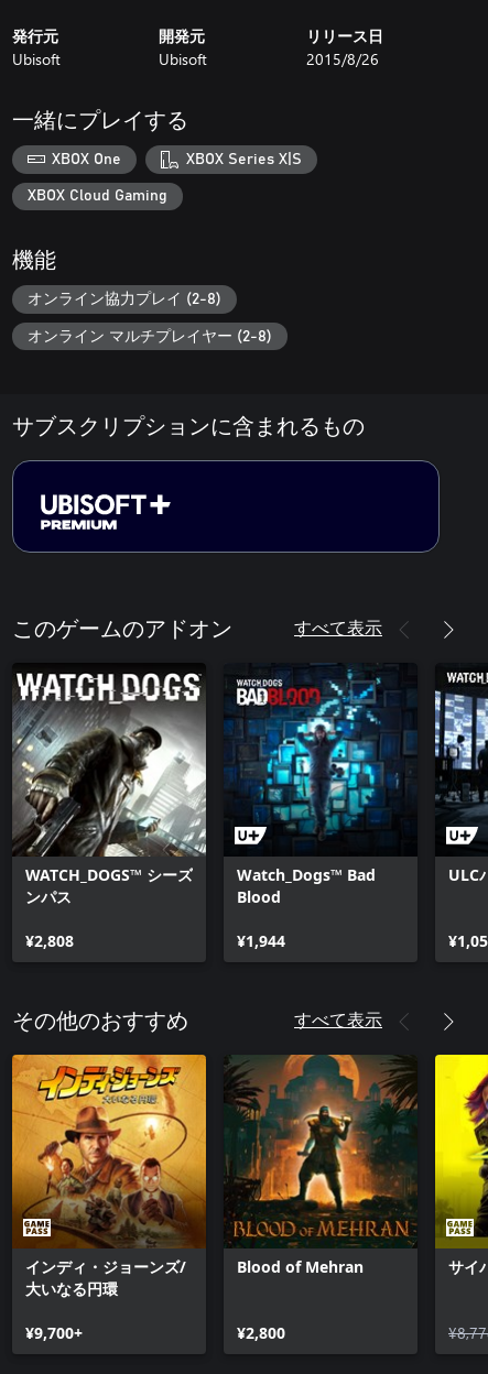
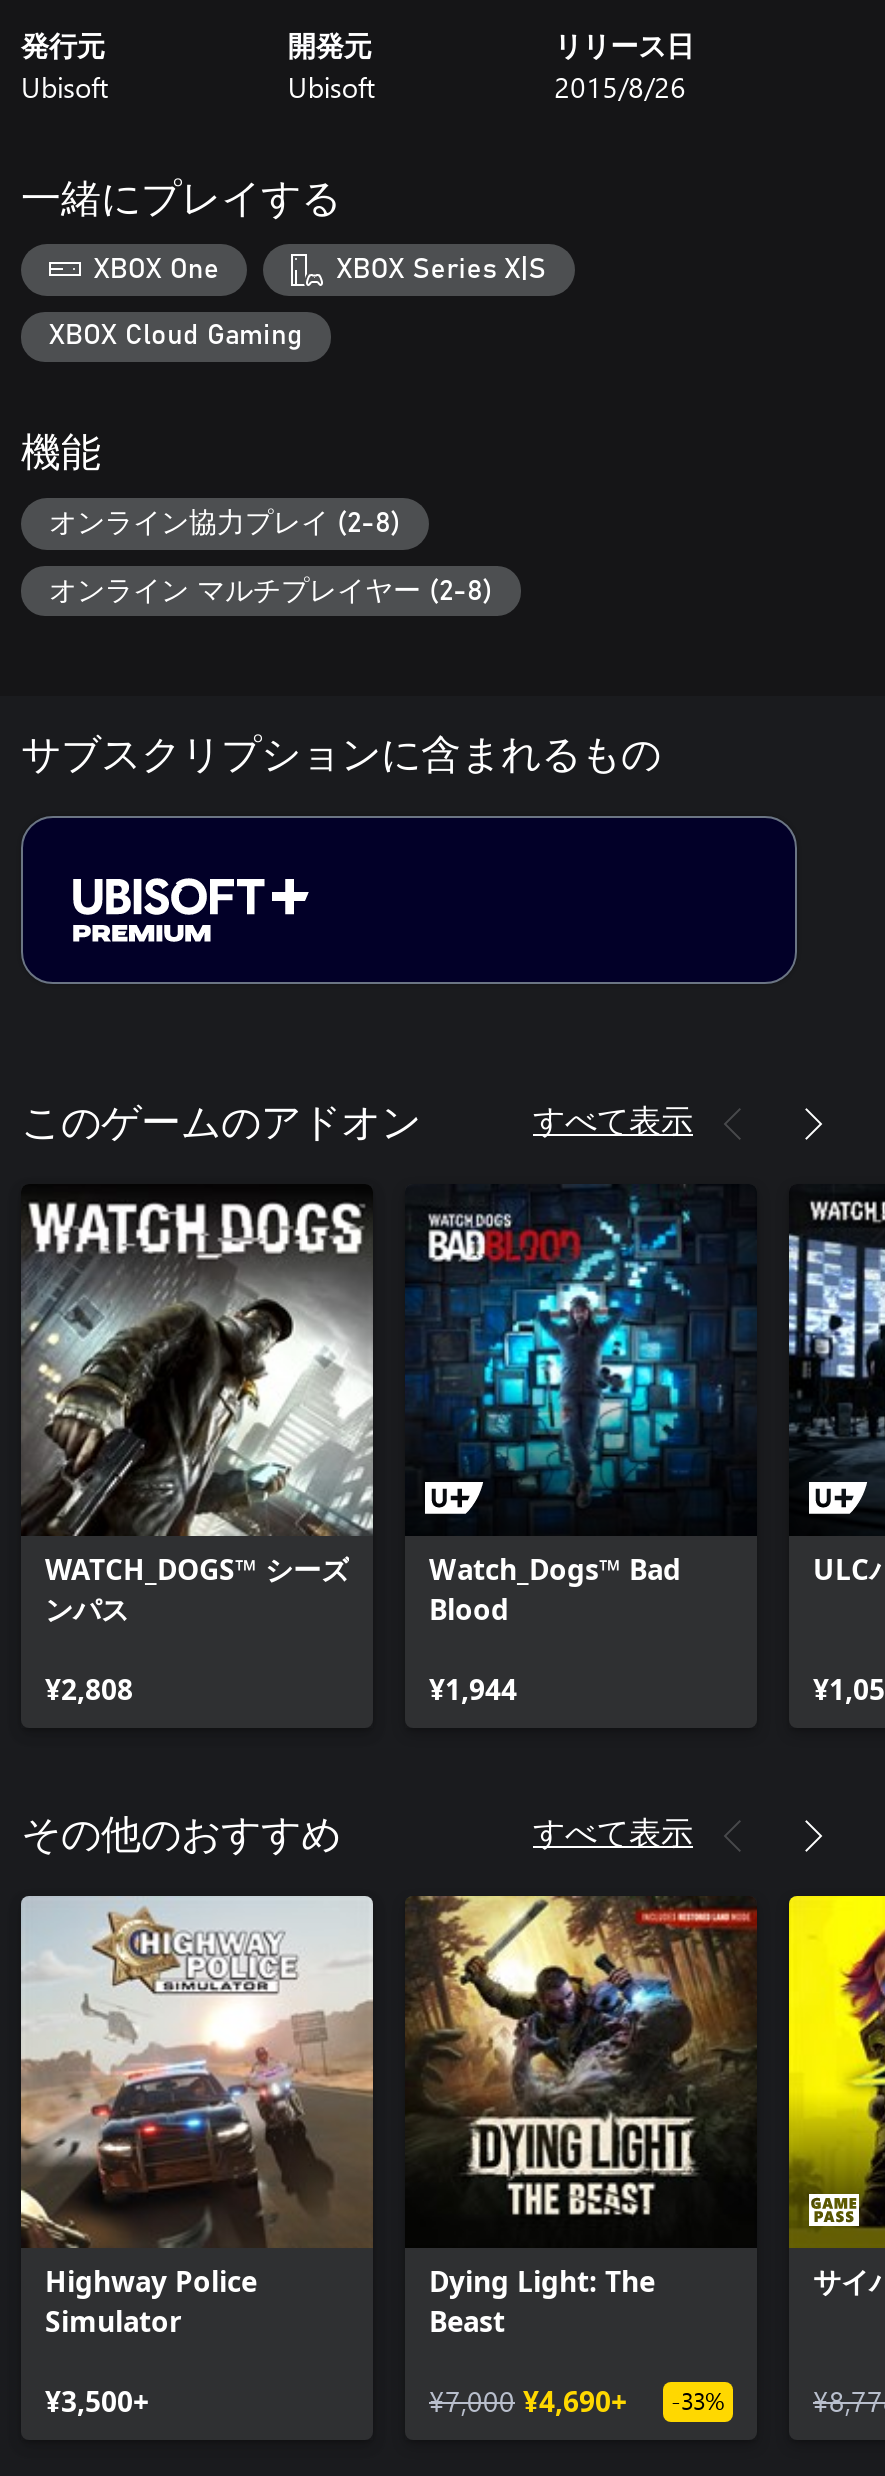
- [image]
- インディ・ジョーンズ/
- 大いなる円環
+ [image]
+ Highway Police
+ Simulator

- [image]
- Blood of Mehran
+ [image]
+ Dying Light: The
+ Beast

- ¥9,700+
+ ¥3,500+

- ¥2,800
+ ¥7,000 ¥4,690+
+ -33%
